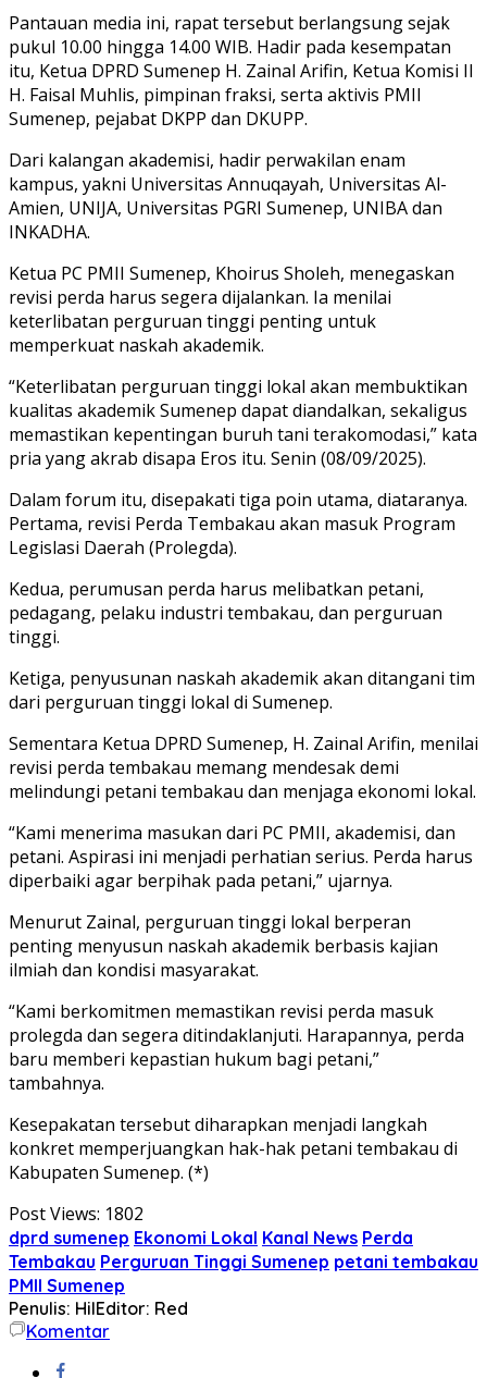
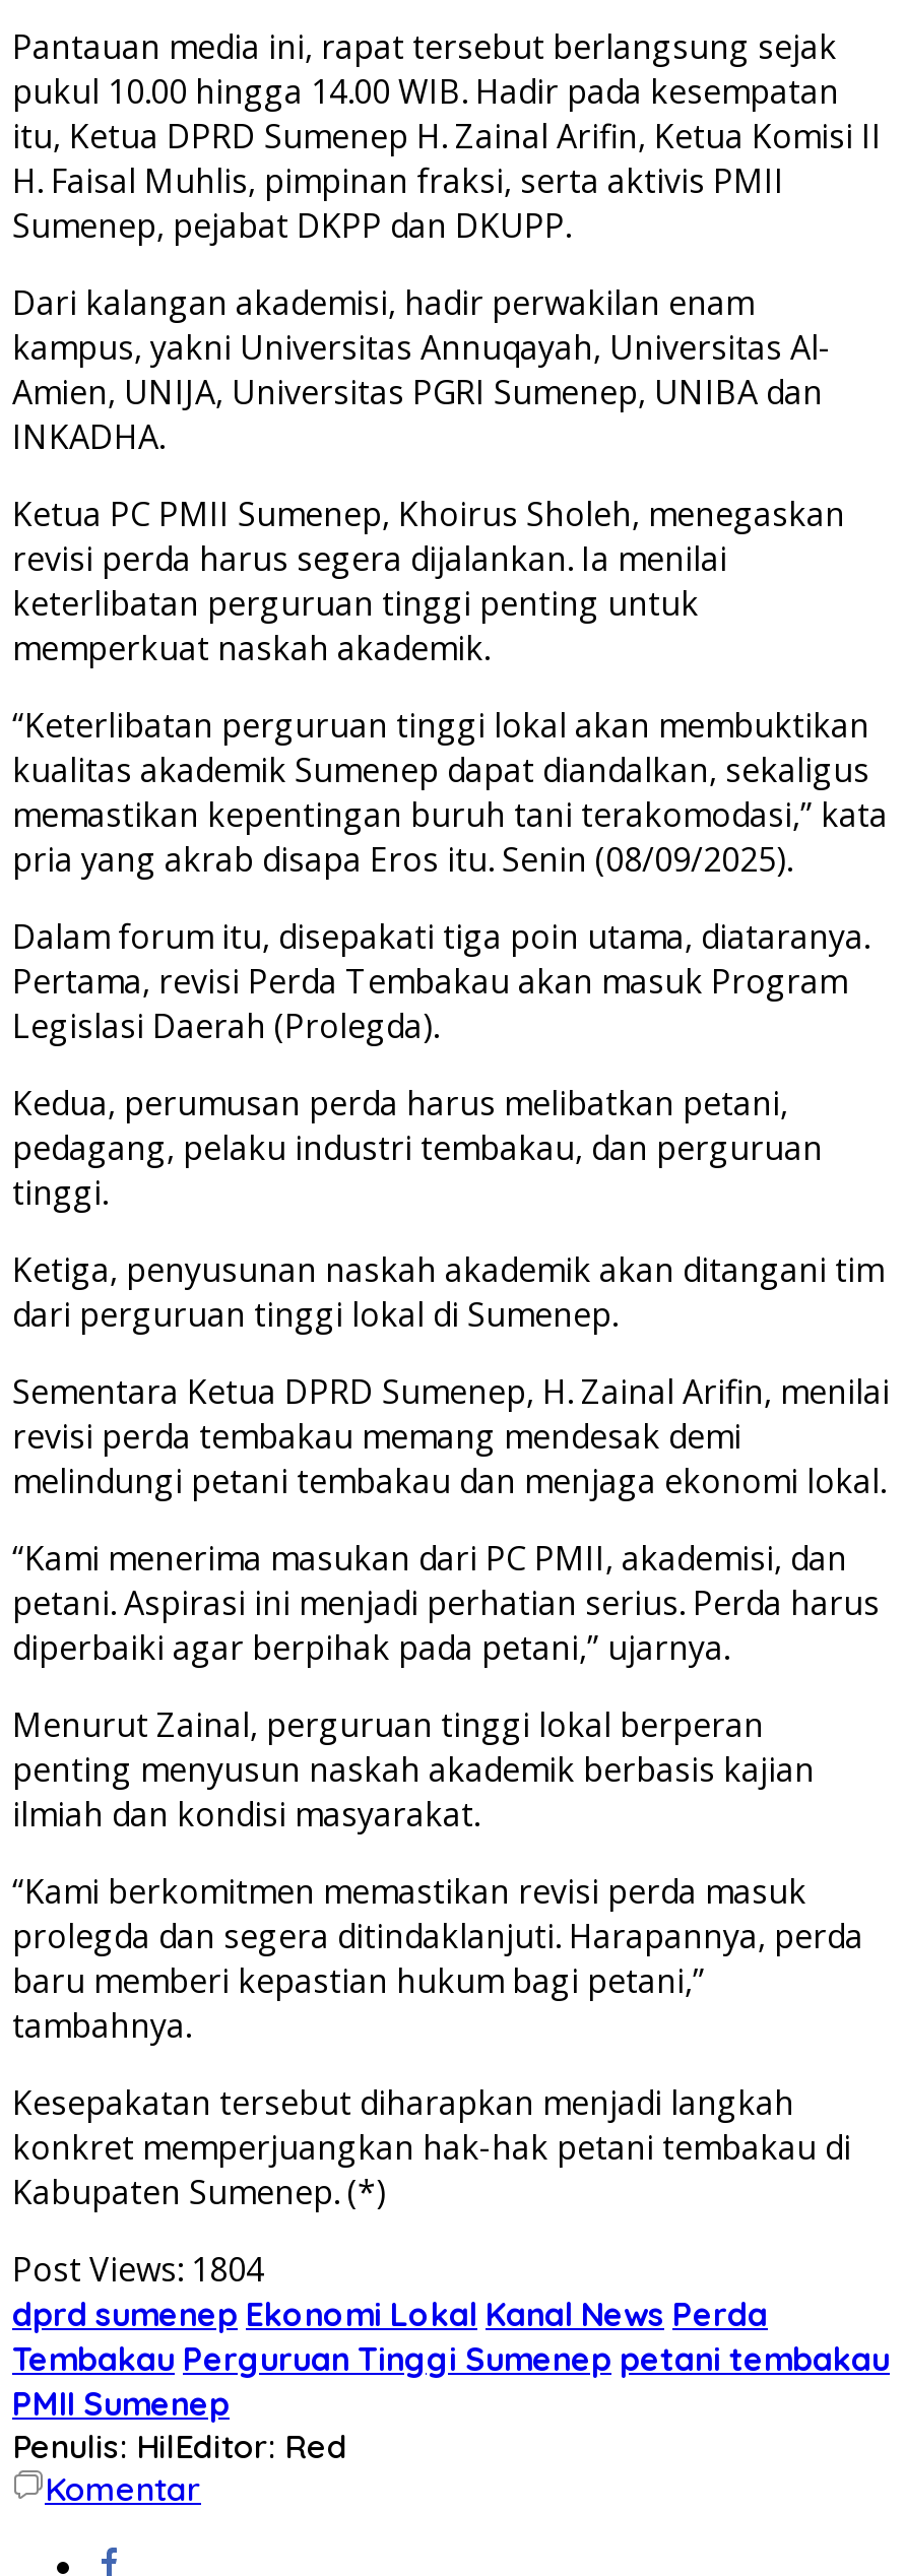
- Post Views: 1802
+ Post Views: 1804
